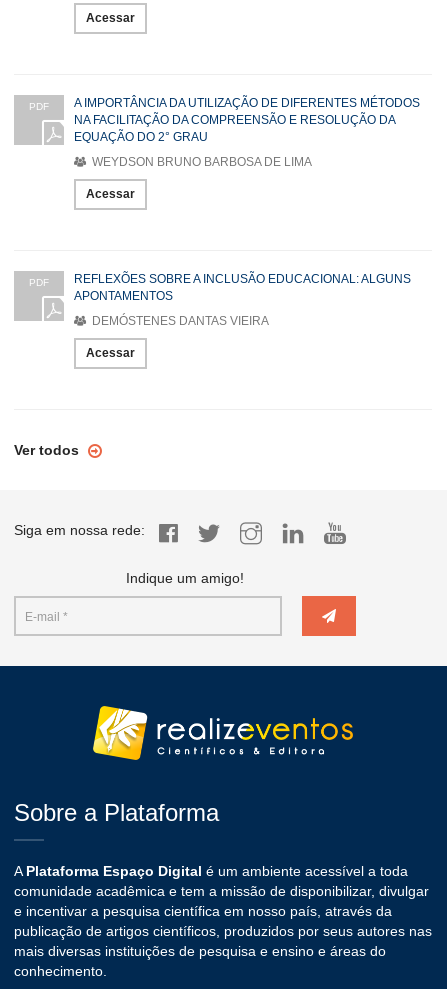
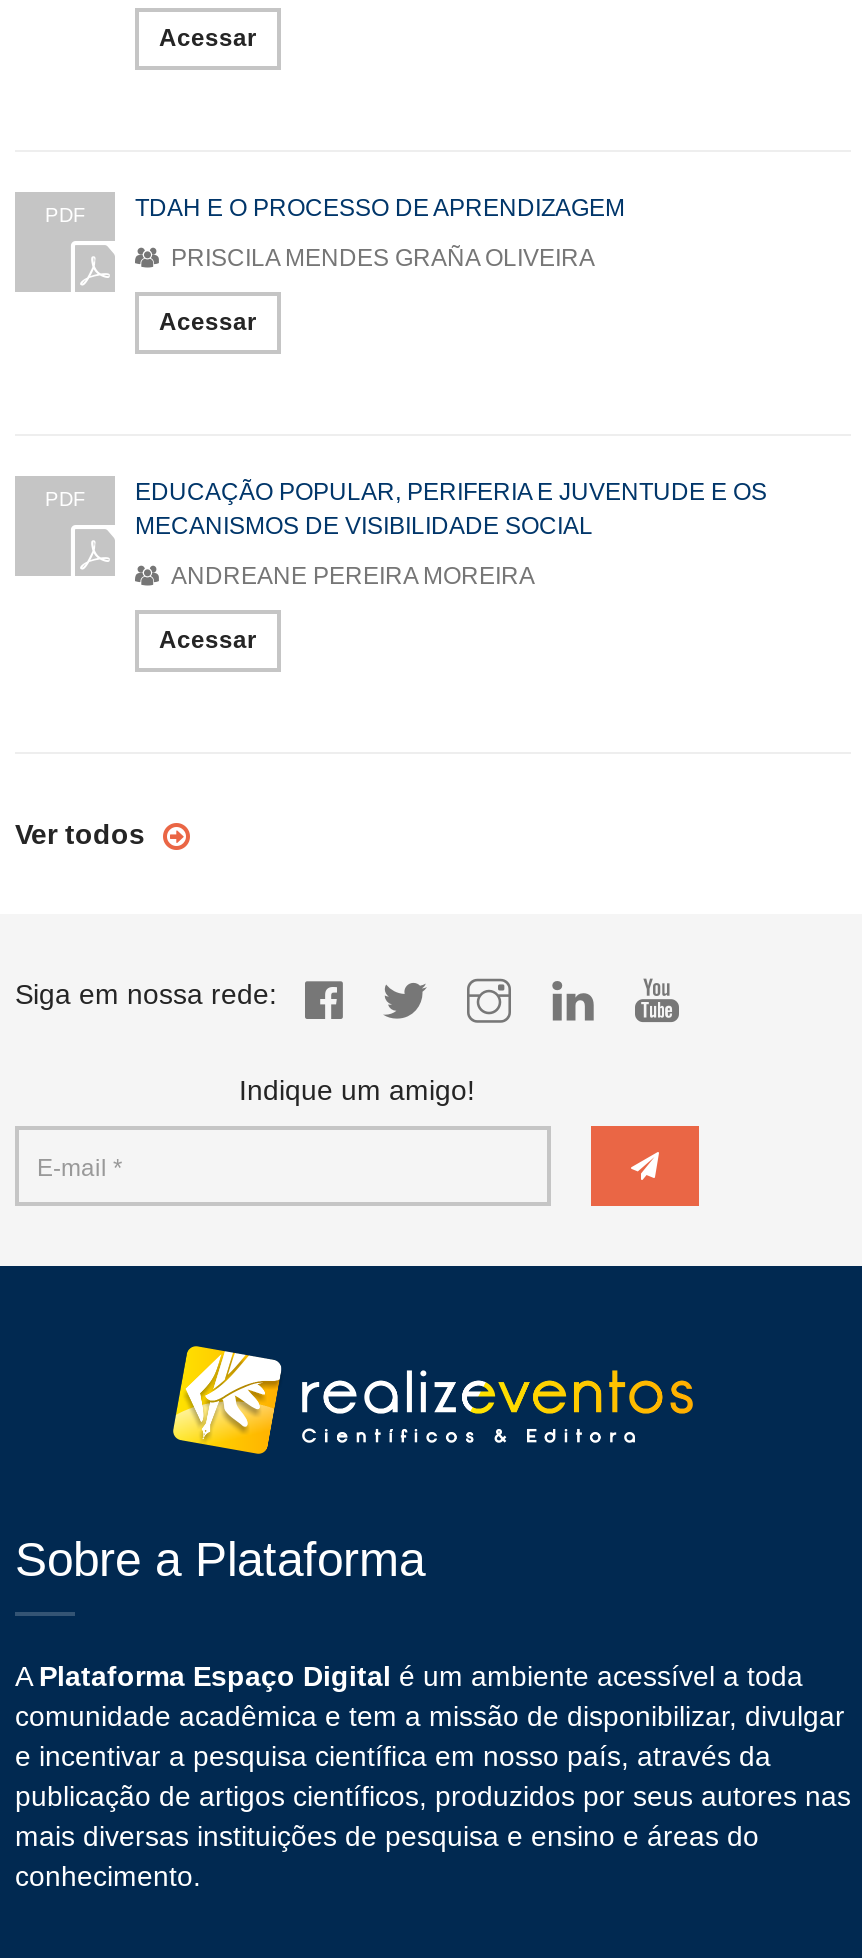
- A IMPORTÂNCIA DA UTILIZAÇÃO DE DIFERENTES MÉTODOS
- NA FACILITAÇÃO DA COMPREENSÃO E RESOLUÇÃO DA
- EQUAÇÃO DO 2° GRAU
+ TDAH E O PROCESSO DE APRENDIZAGEM

- WEYDSON BRUNO BARBOSA DE LIMA
+ PRISCILA MENDES GRAÑA OLIVEIRA

- REFLEXÕES SOBRE A INCLUSÃO EDUCACIONAL: ALGUNS
- APONTAMENTOS
+ EDUCAÇÃO POPULAR, PERIFERIA E JUVENTUDE E OS
+ MECANISMOS DE VISIBILIDADE SOCIAL

- DEMÓSTENES DANTAS VIEIRA
+ ANDREANE PEREIRA MOREIRA
